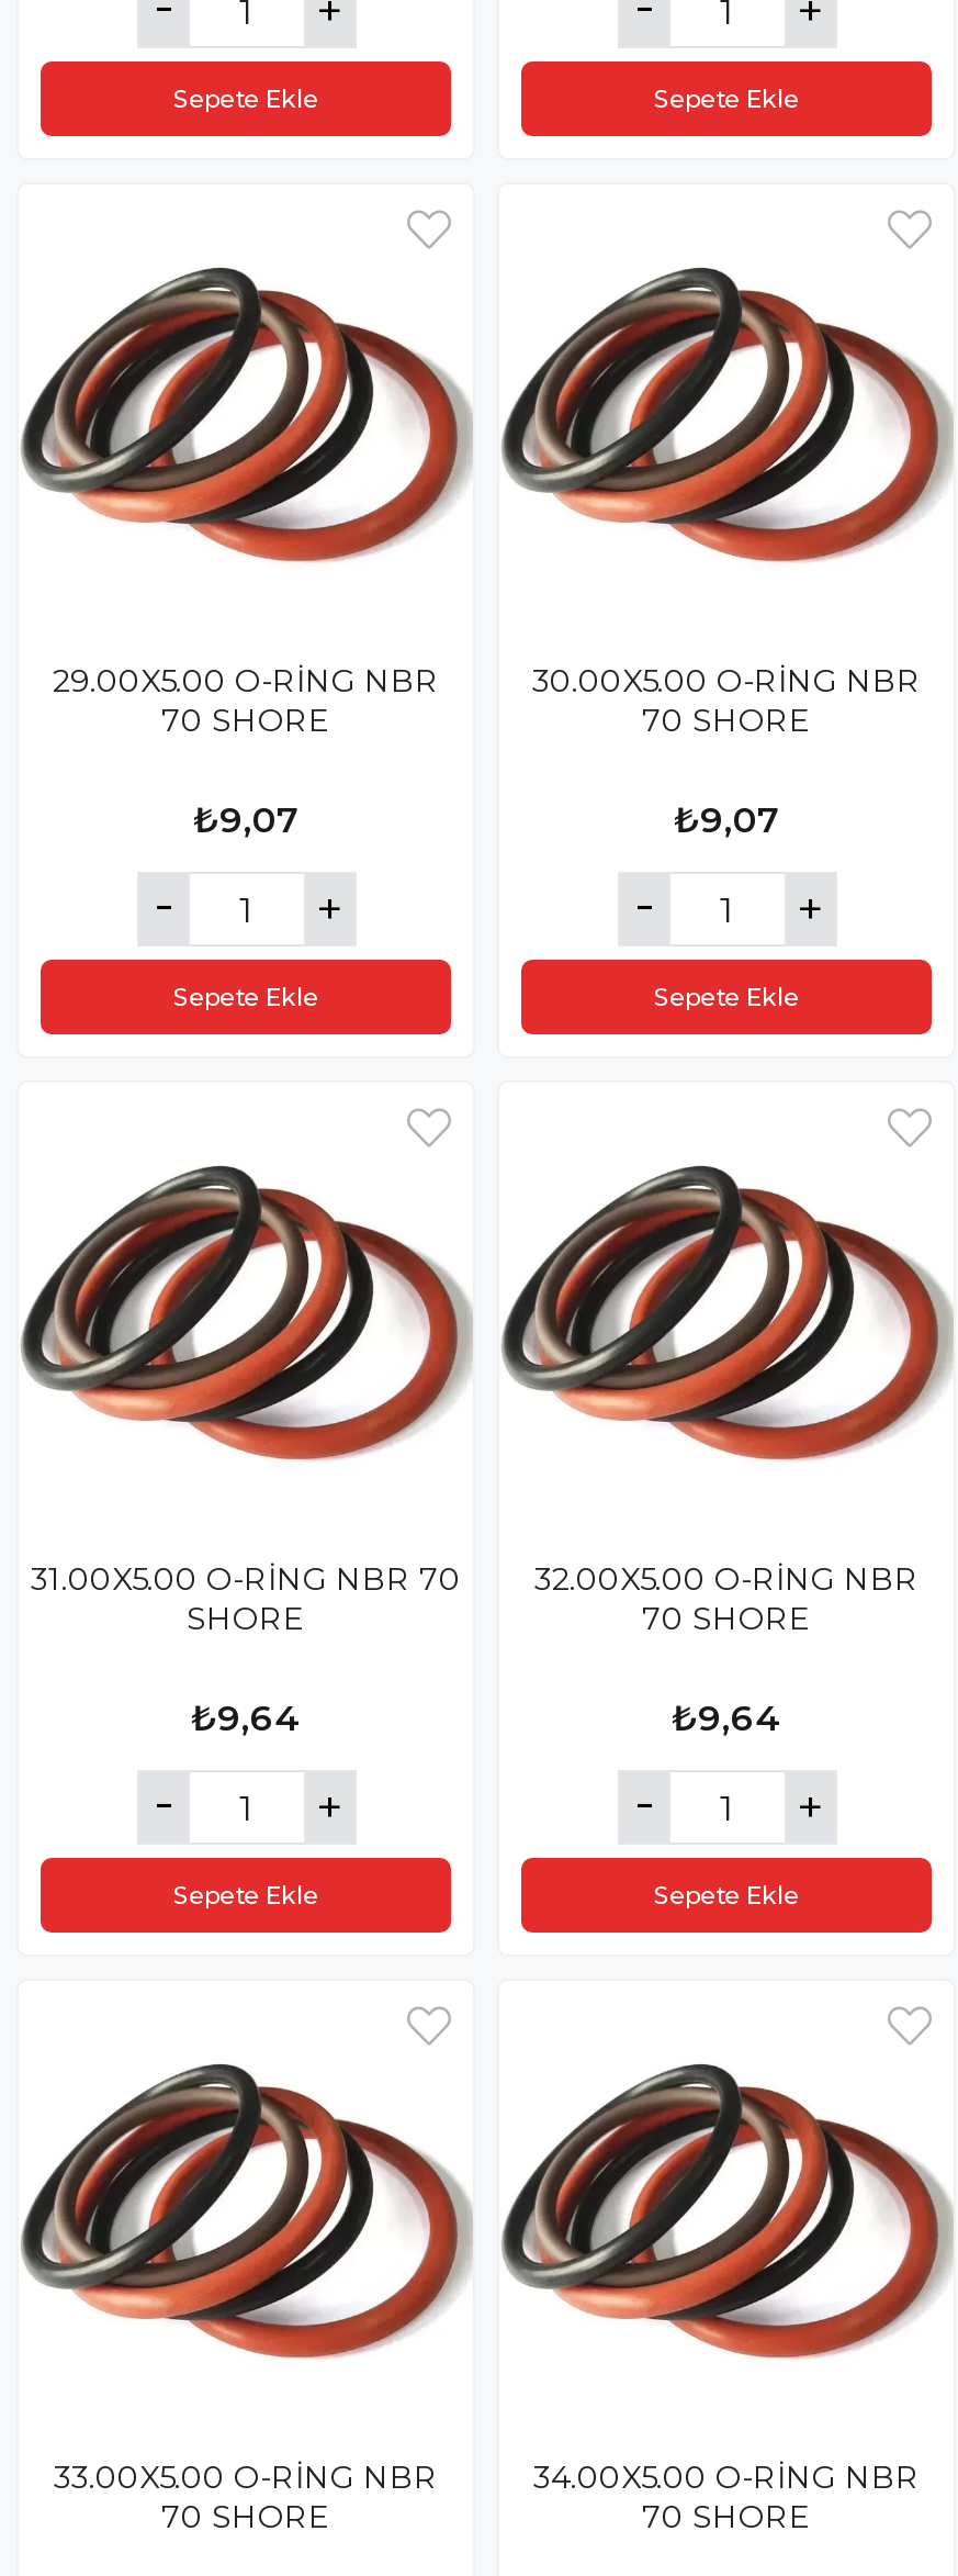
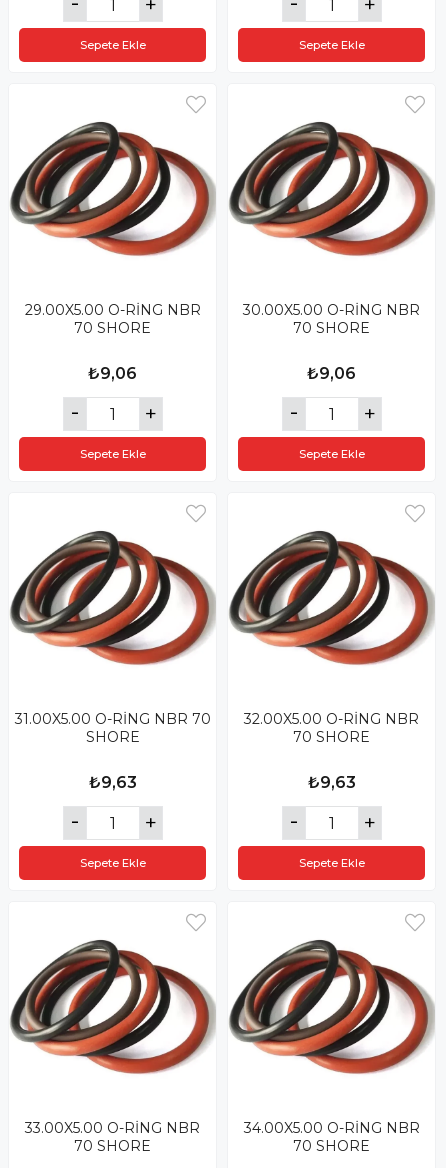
- ₺9,07
+ ₺9,06

- ₺9,07
+ ₺9,06

- ₺9,64
+ ₺9,63

- ₺9,64
+ ₺9,63
